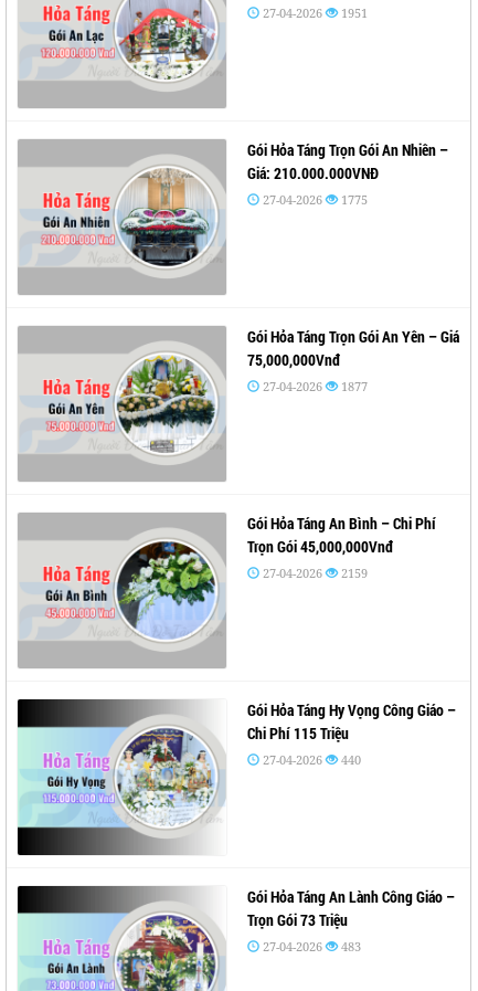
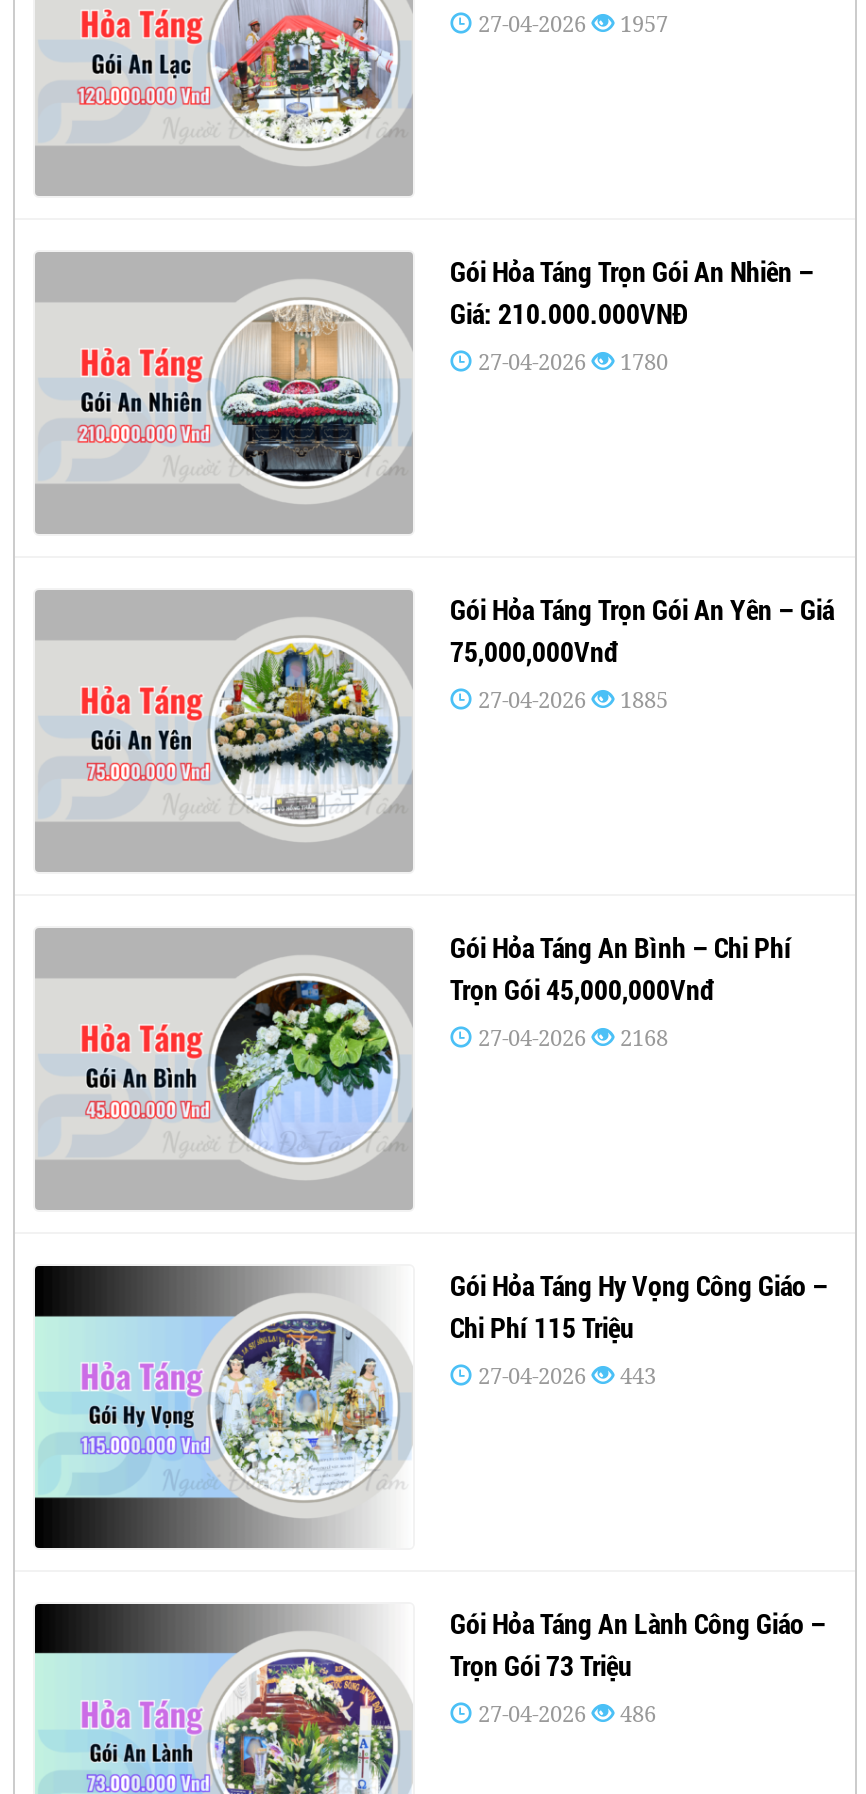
- 27-04-2026 1951
+ 27-04-2026 1957

- 27-04-2026 1775
+ 27-04-2026 1780

- 27-04-2026 1877
+ 27-04-2026 1885

- 27-04-2026 2159
+ 27-04-2026 2168

- 27-04-2026 440
+ 27-04-2026 443

- 27-04-2026 483
+ 27-04-2026 486
